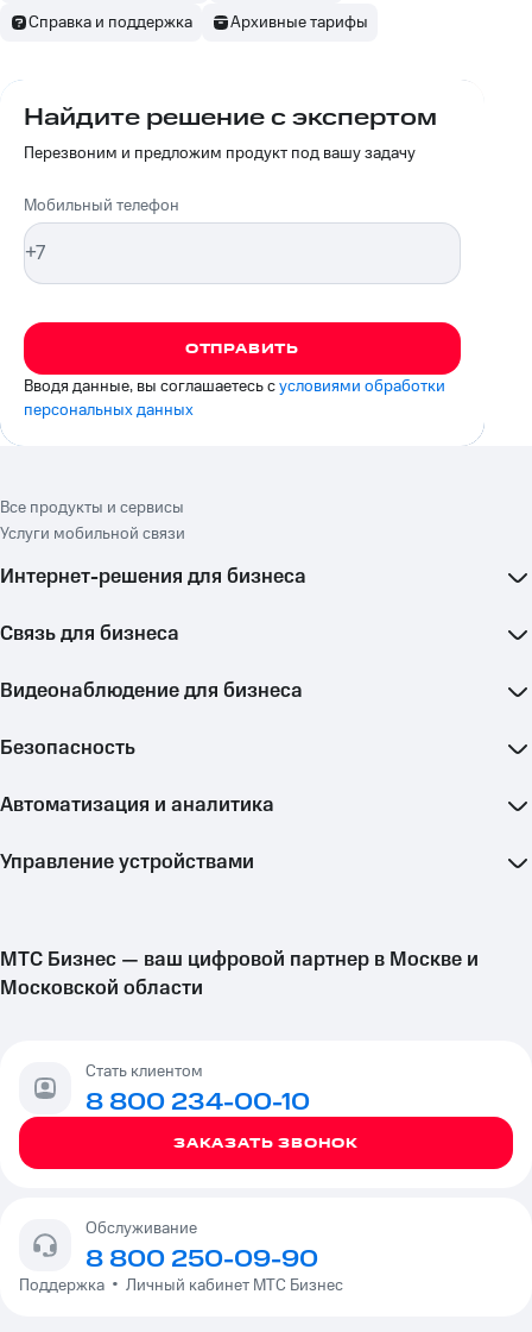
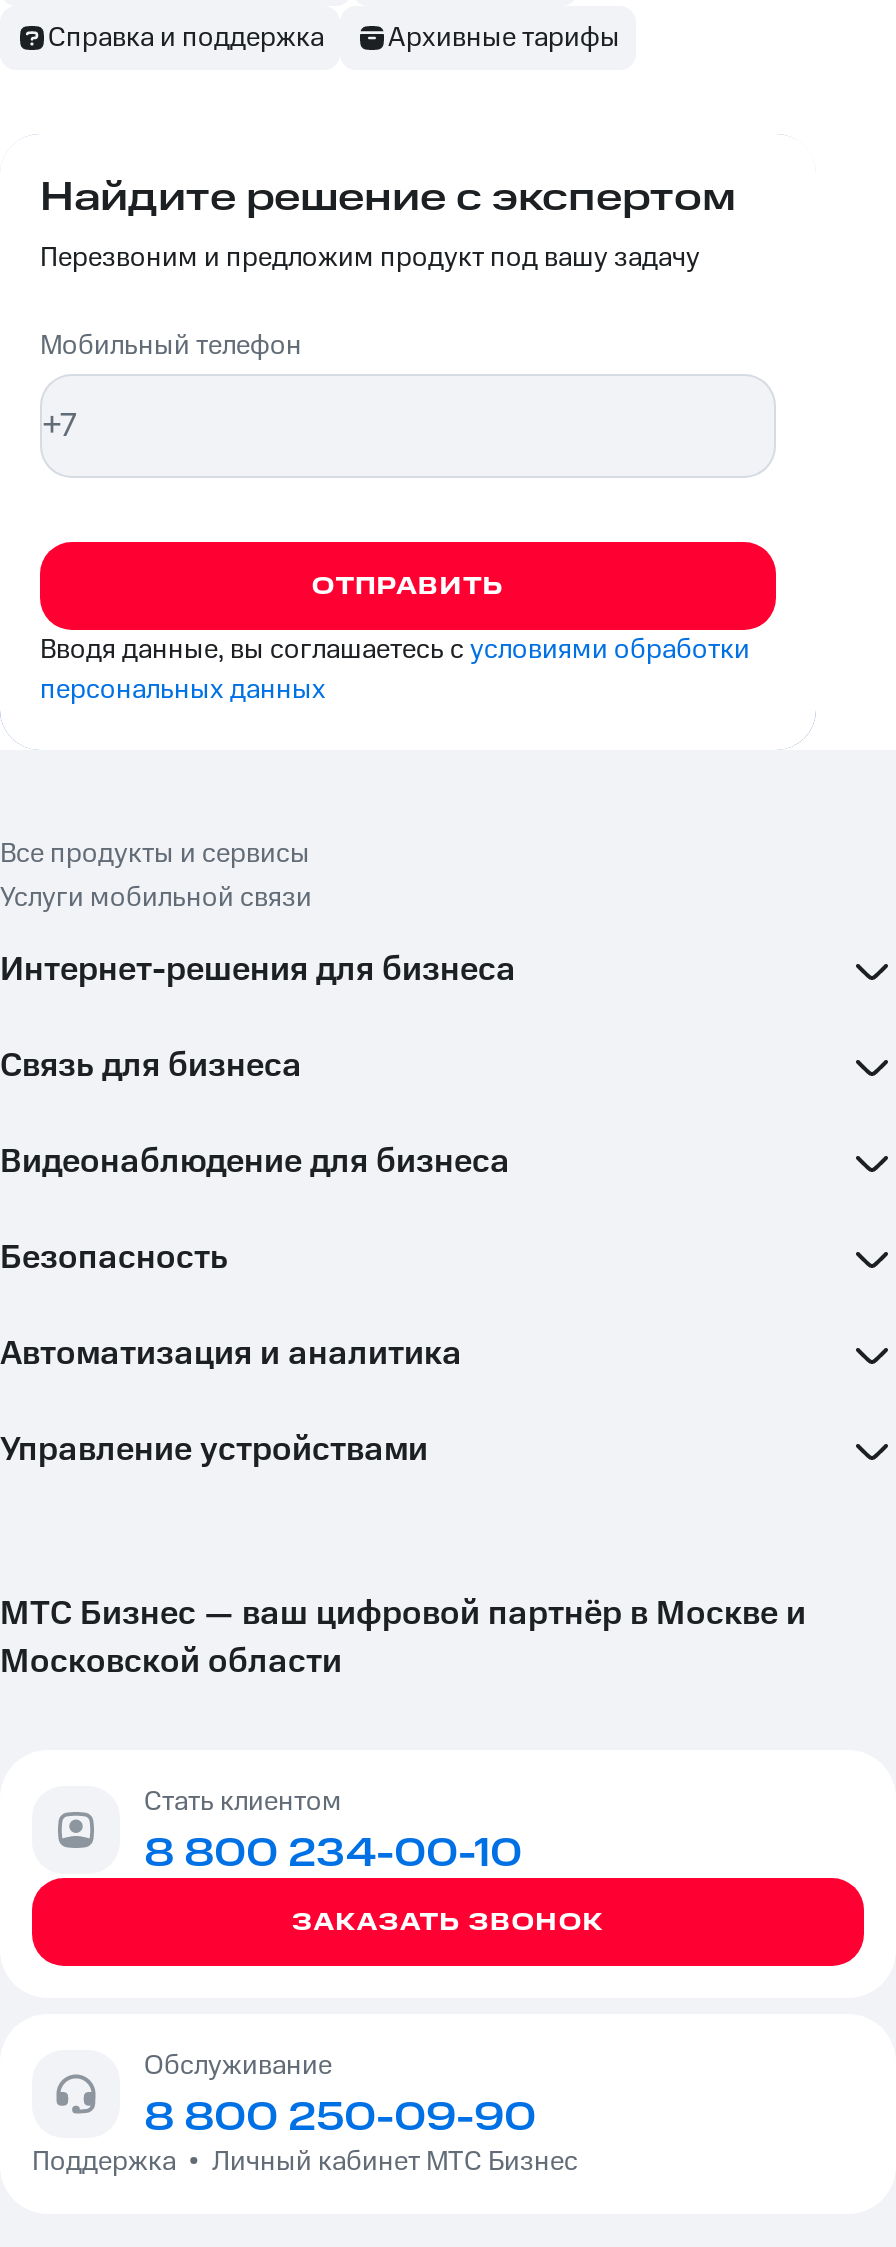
- МТС Бизнес — ваш цифровой партнер в Москве и
+ МТС Бизнес — ваш цифровой партнёр в Москве и
